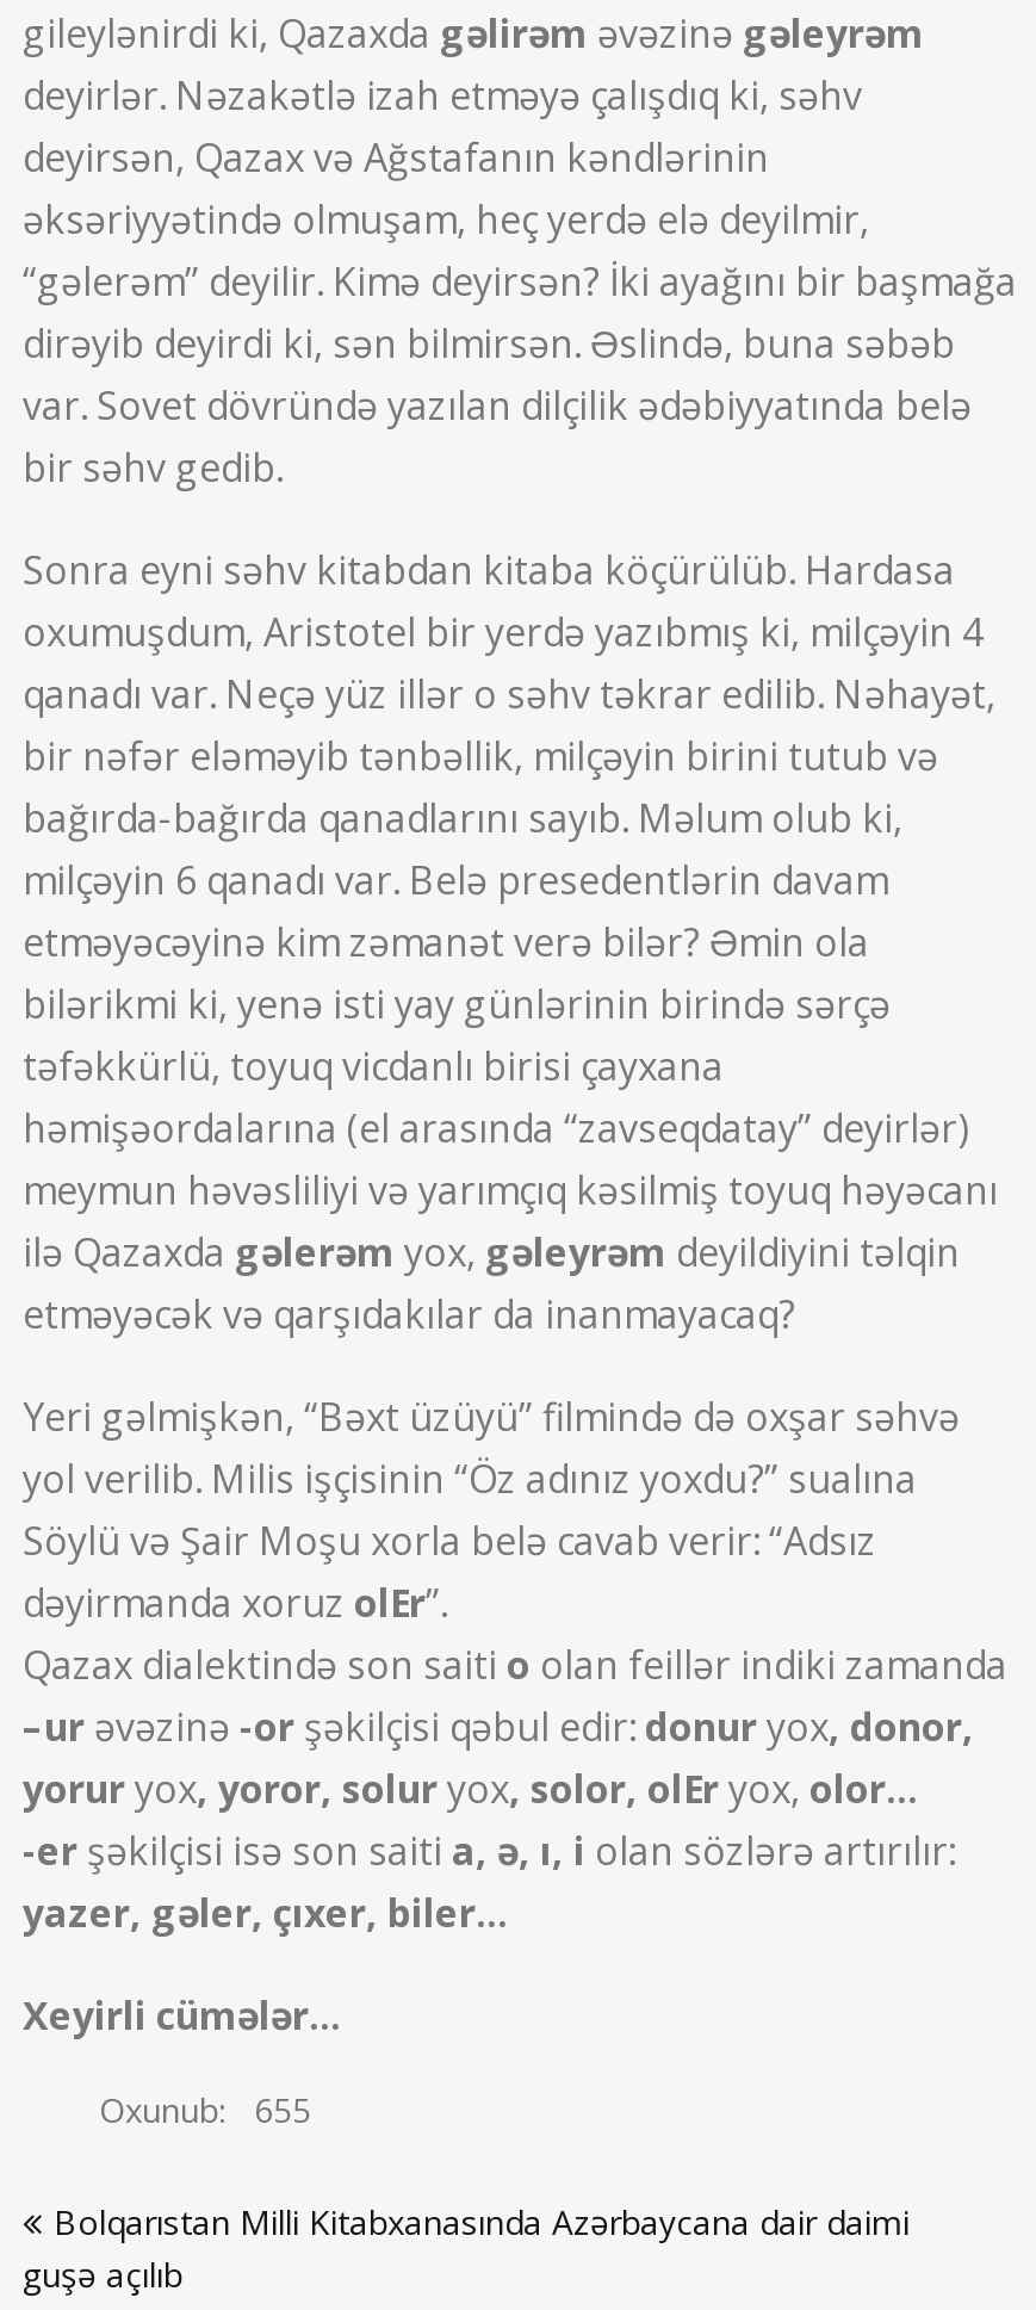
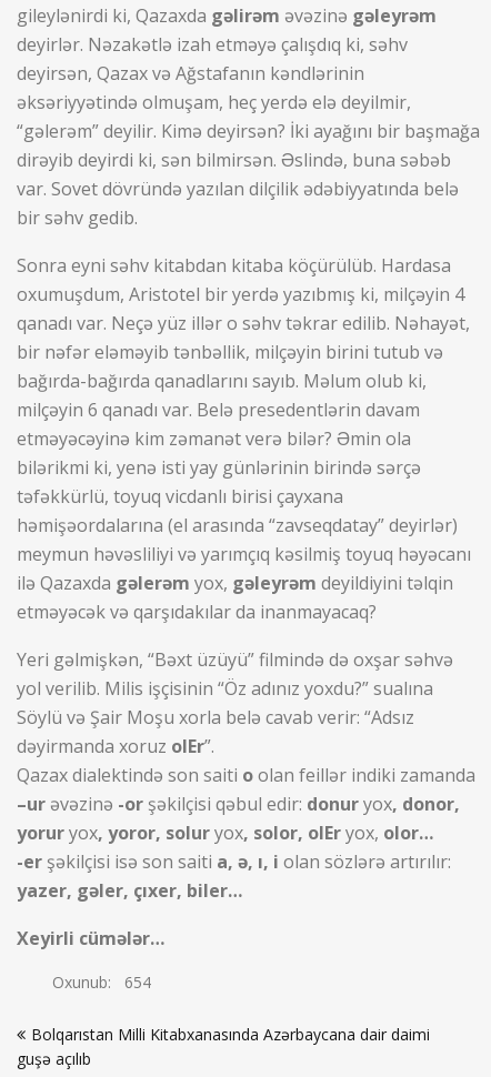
- Oxunub: 655
+ Oxunub: 654
